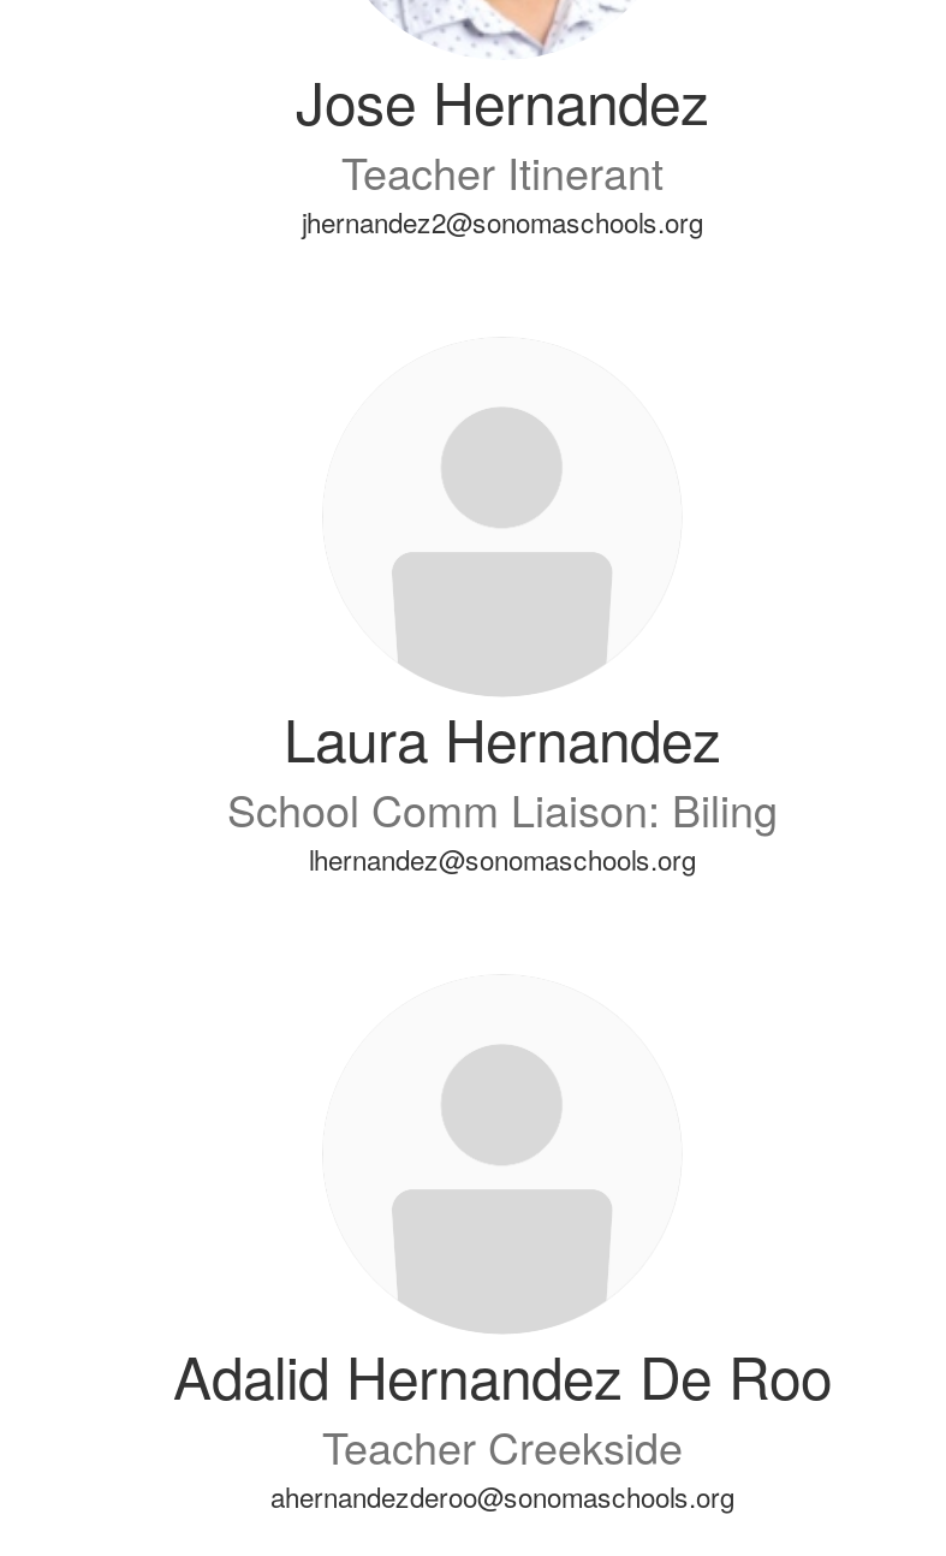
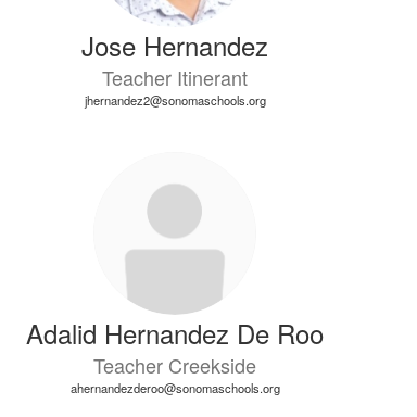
- Laura Hernandez
- School Comm Liaison: Biling
- lhernandez@sonomaschools.org
